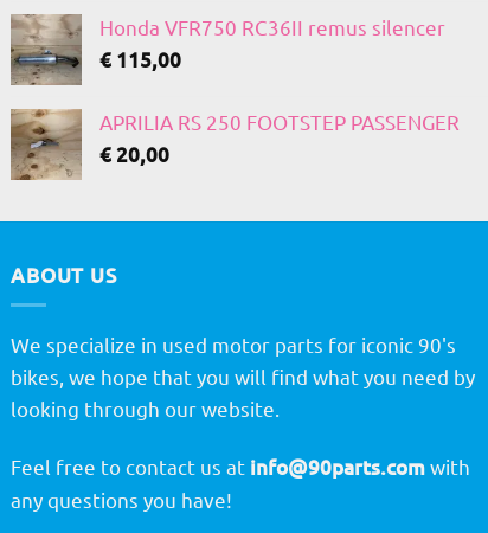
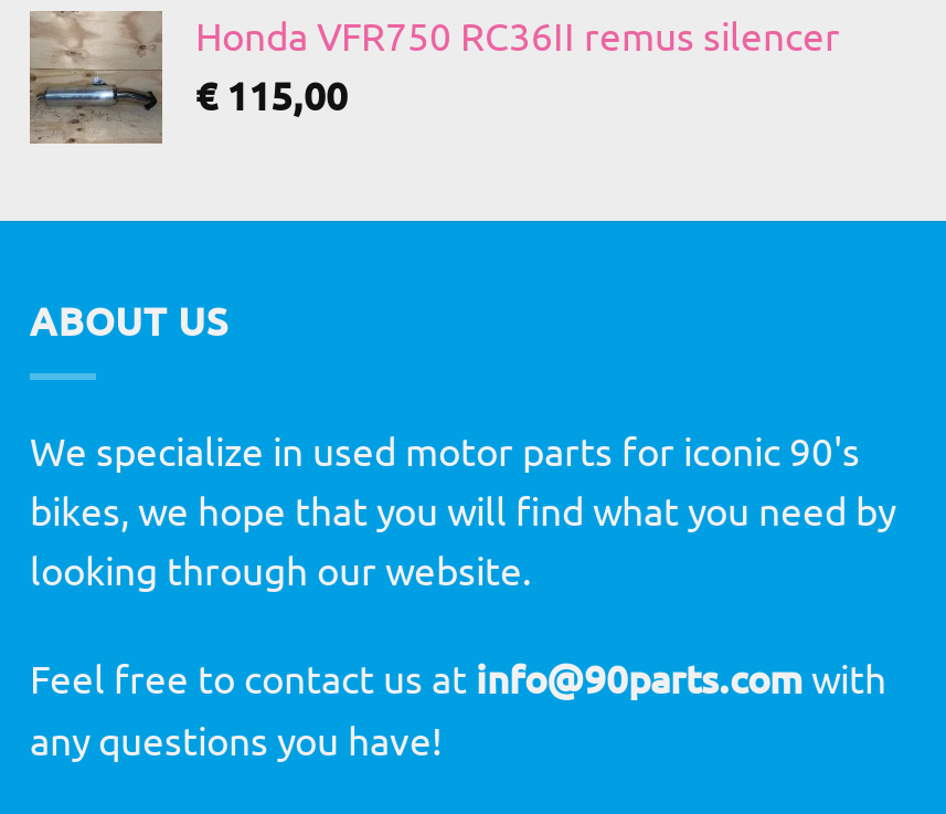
- [image]
- APRILIA RS 250 FOOTSTEP PASSENGER
- €20,00
